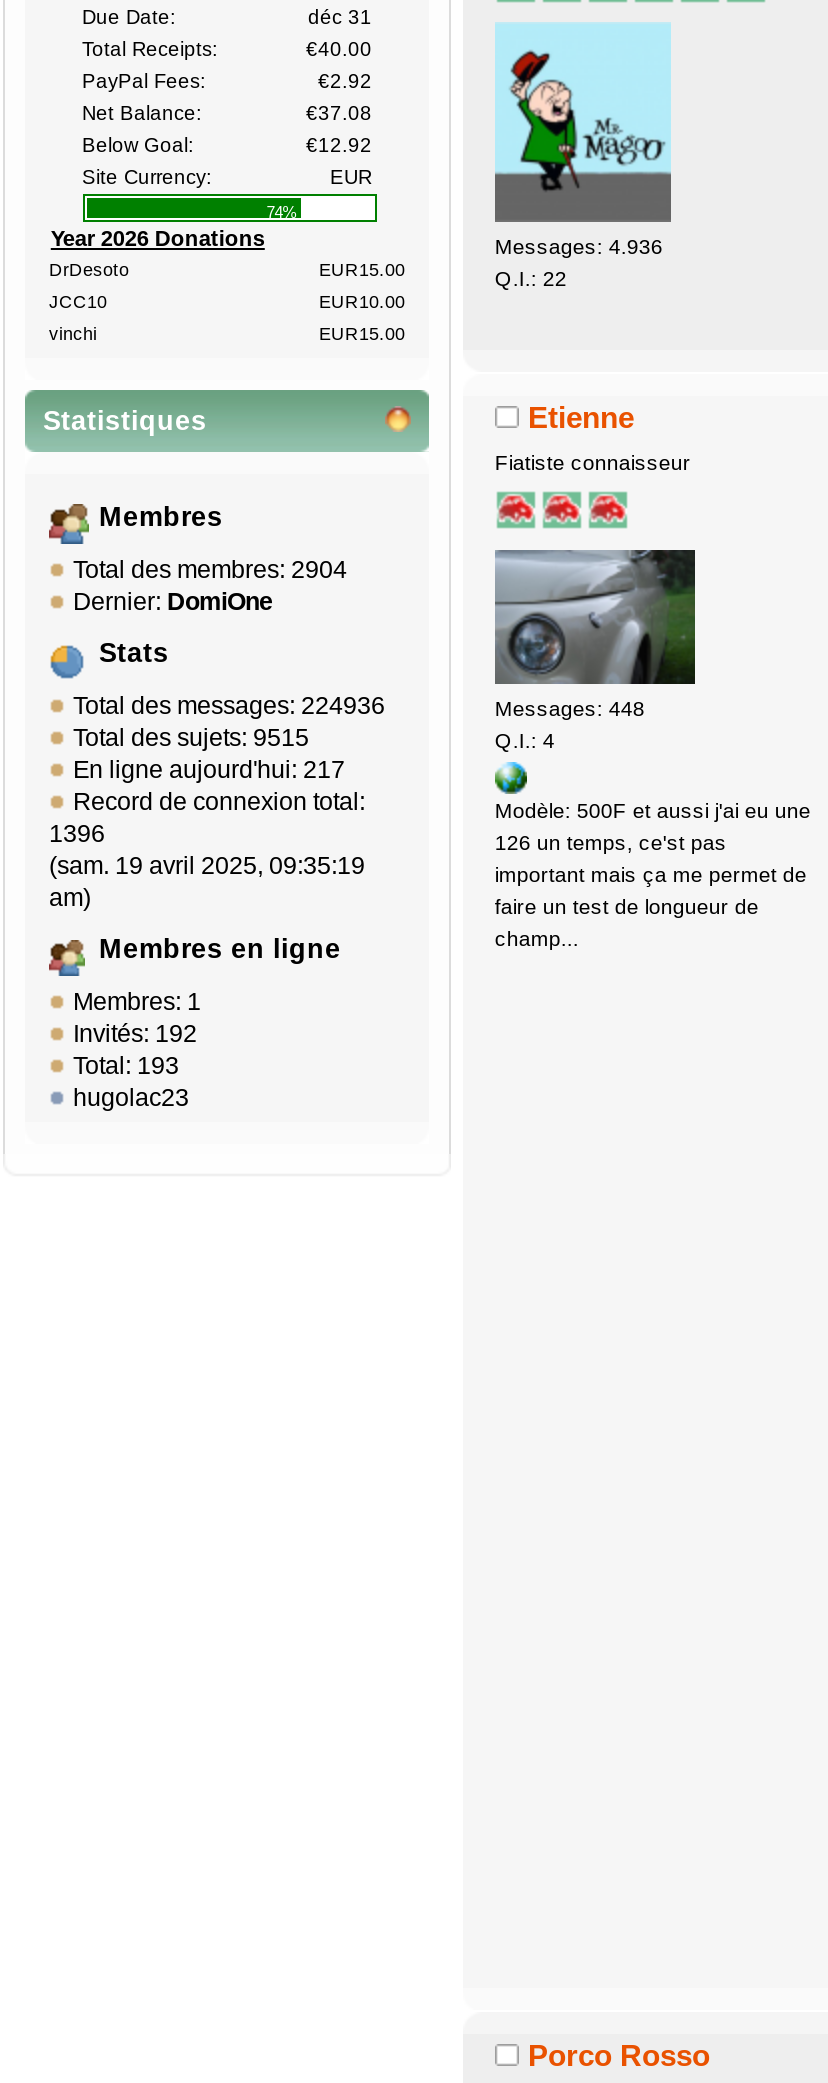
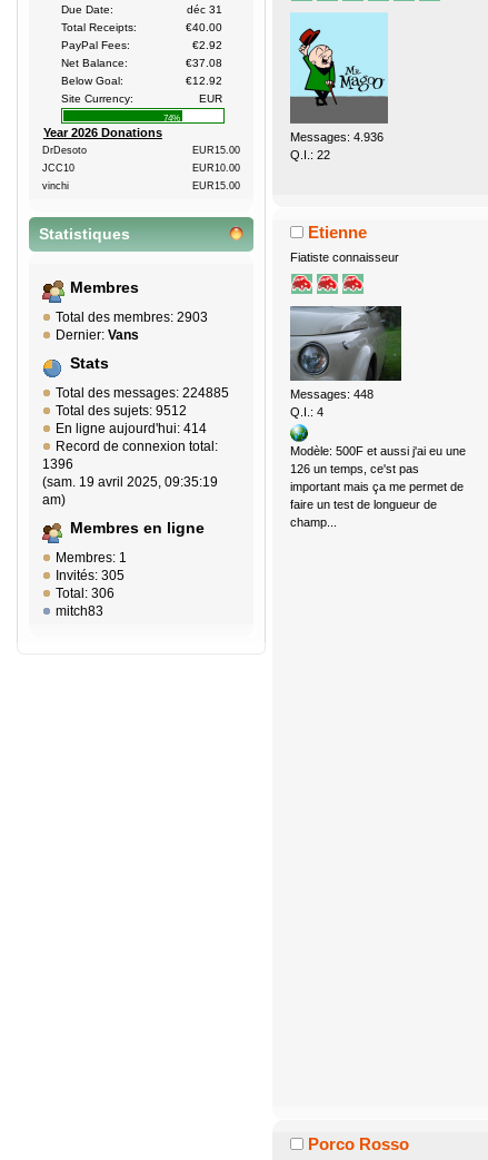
- Total des membres: 2904
+ Total des membres: 2903

- Dernier: DomiOne
+ Dernier: Vans

- Total des messages: 224936
+ Total des messages: 224885

- Total des sujets: 9515
+ Total des sujets: 9512

- En ligne aujourd'hui: 217
+ En ligne aujourd'hui: 414

- Invités: 192
- Total: 193
- hugolac23
+ Invités: 305
+ Total: 306
+ mitch83
